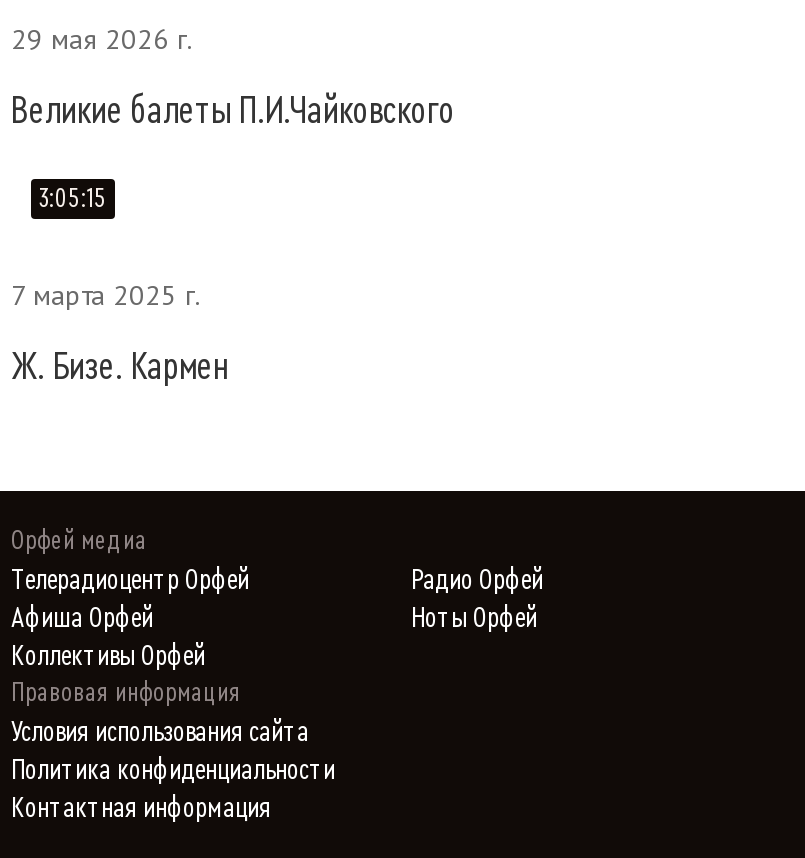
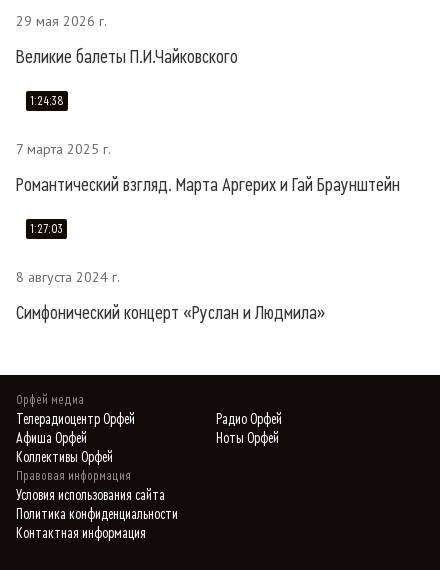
- 3:05:15
+ 1:24:38

- Ж. Бизе. Кармен
+ Романтический взгляд. Марта Аргерих и Гай Браунштейн
+ 1:27:03
+ 8 августа 2024 г.
+ Симфонический концерт «Руслан и Людмила»
